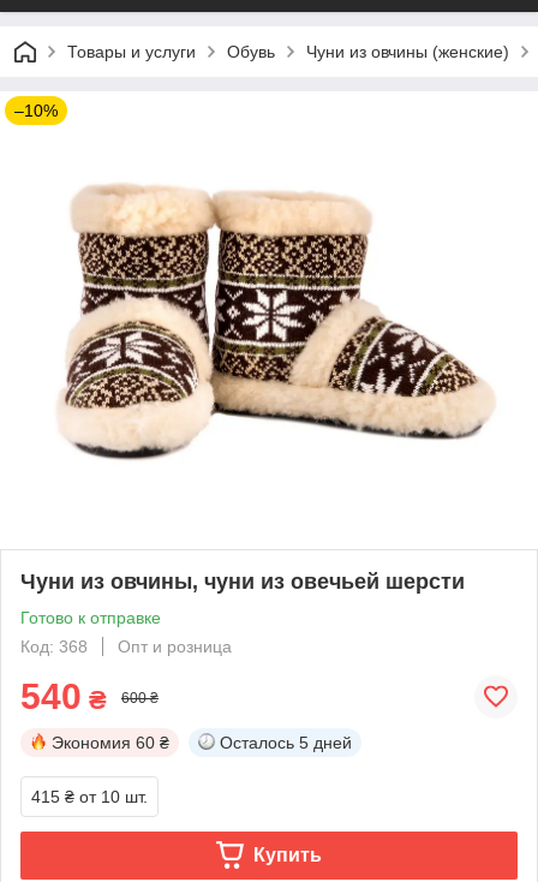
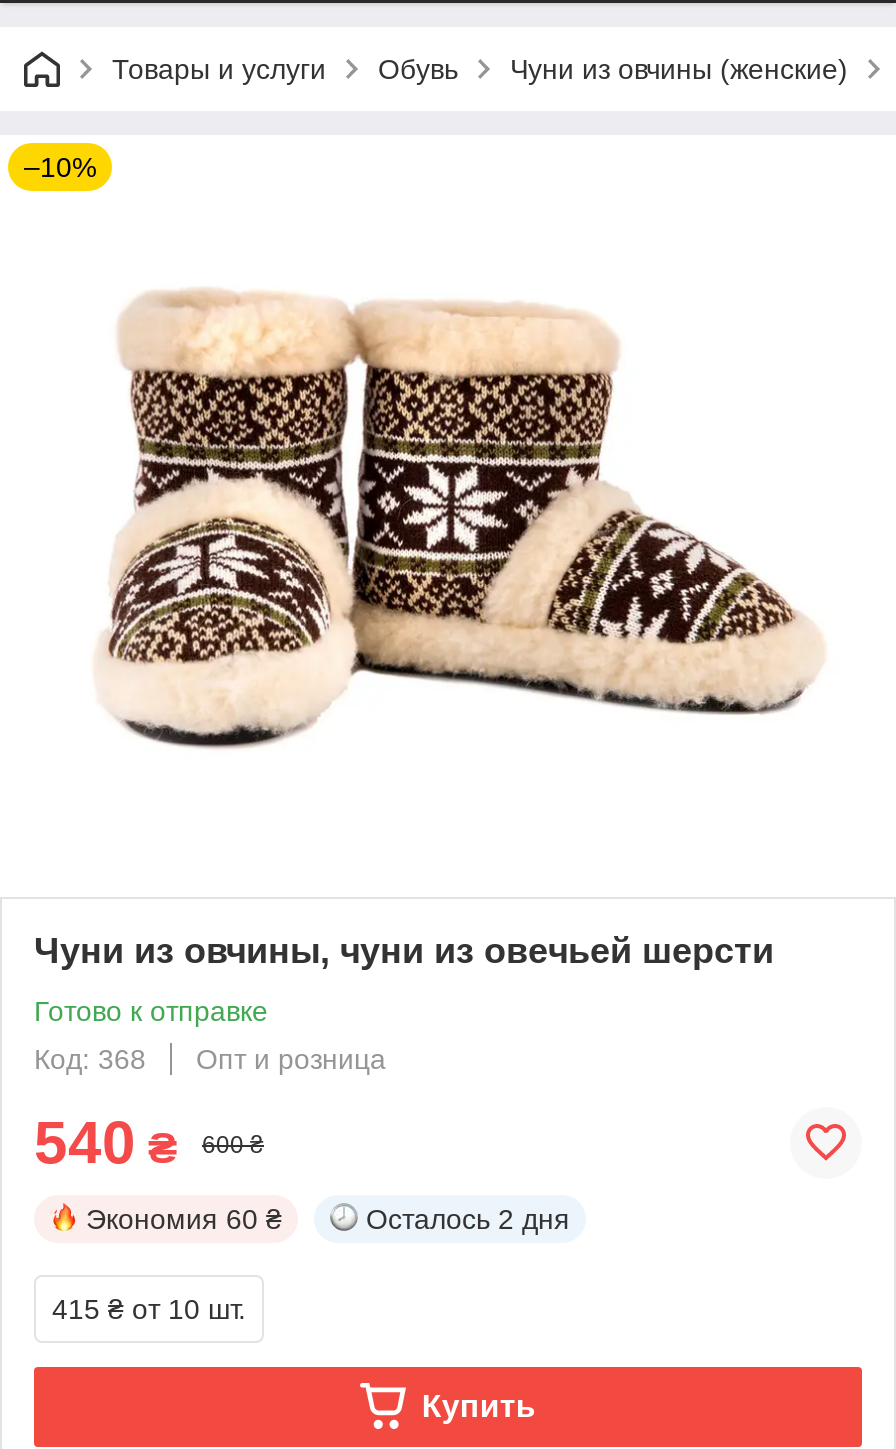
- Осталось 5 дней
+ Осталось 2 дня
